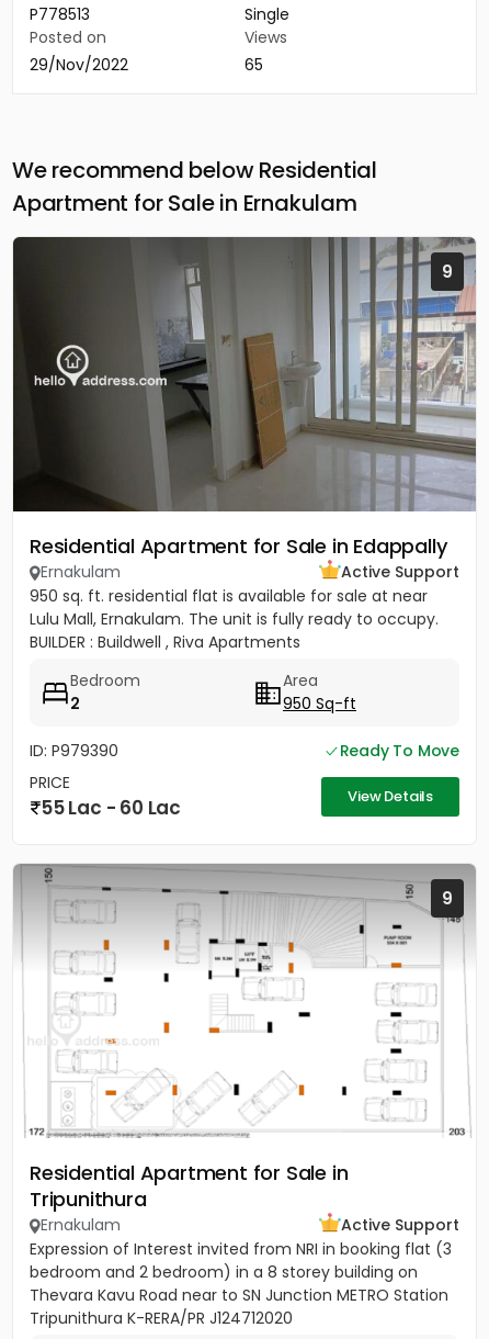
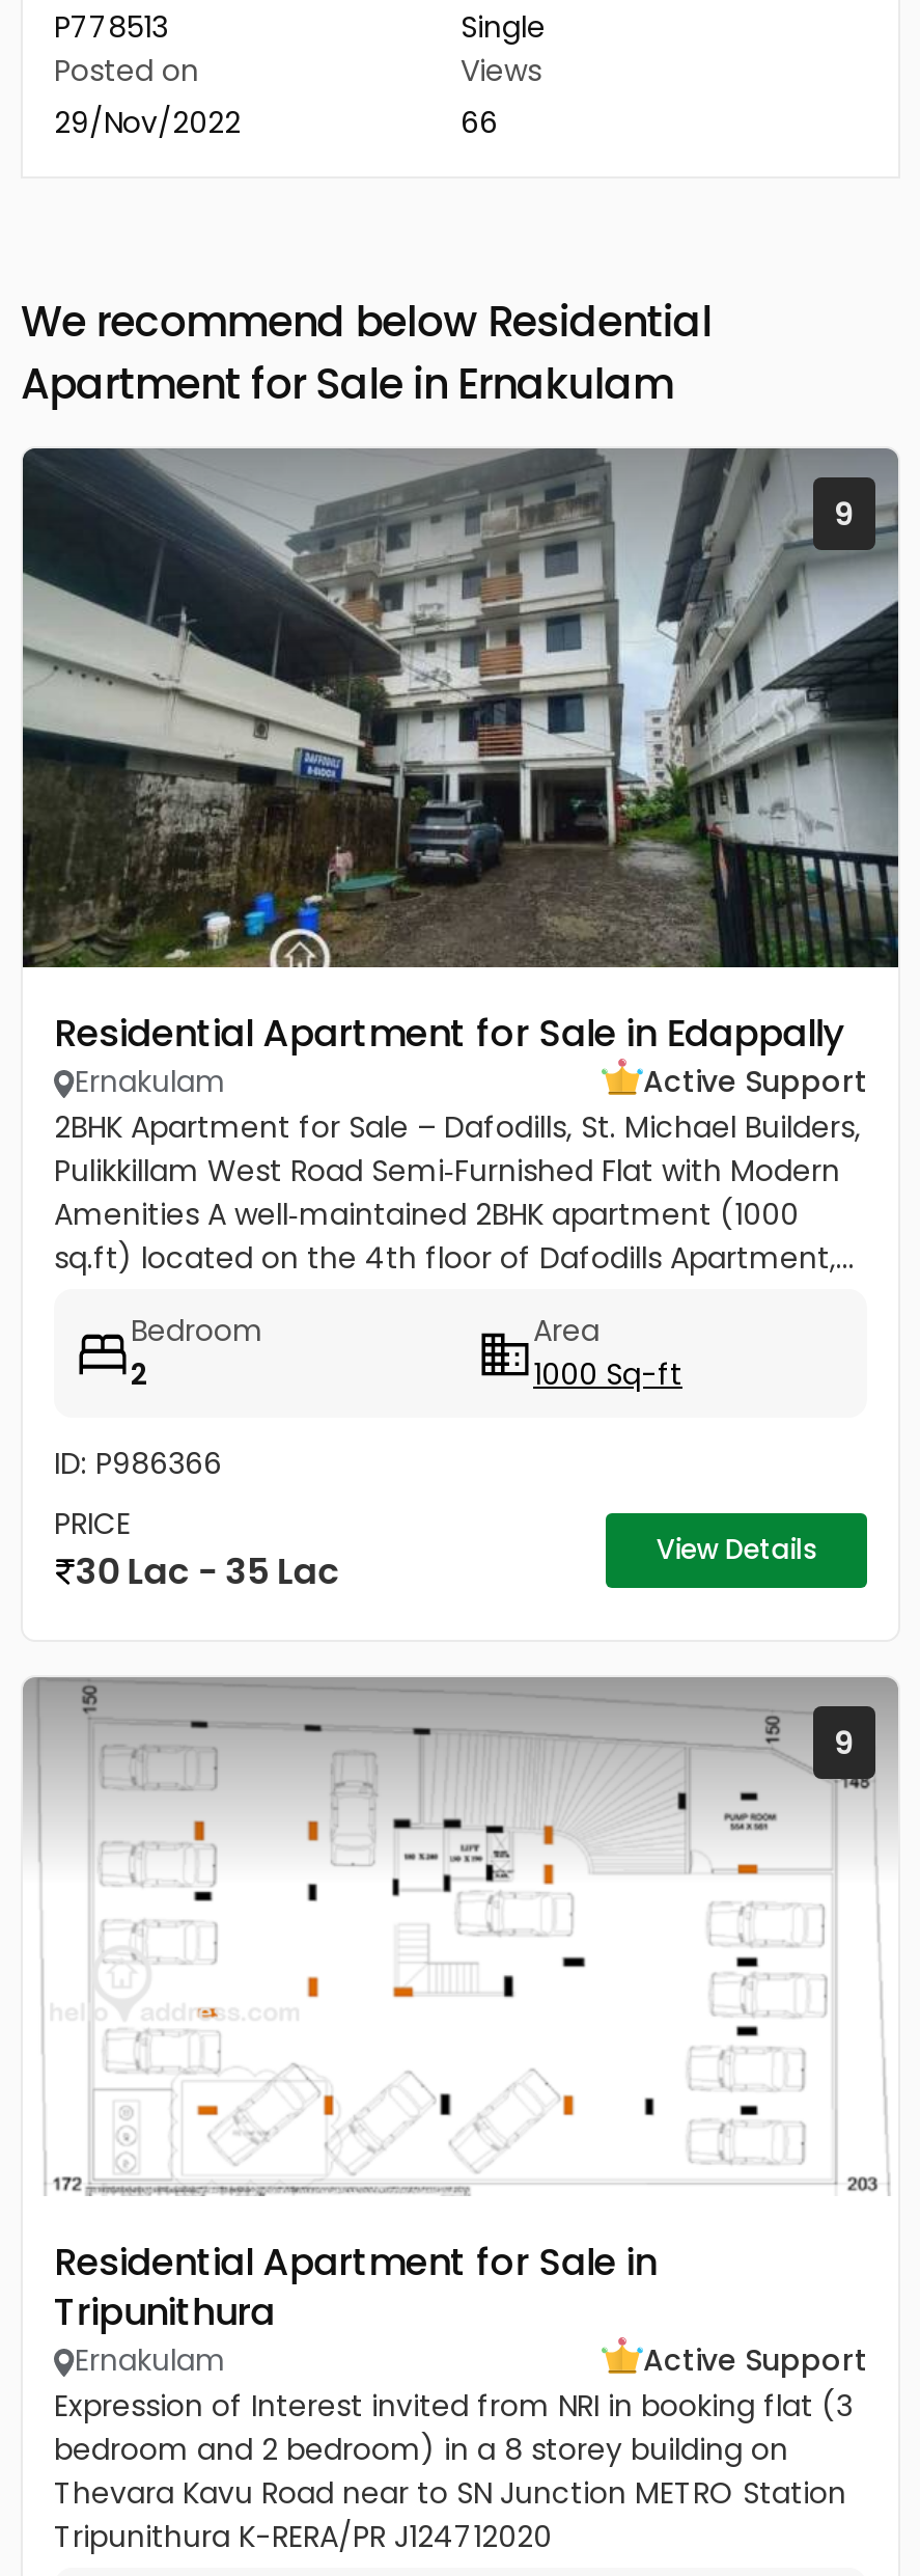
- 65
+ 66

- [image]
+ [image]

- 950 sq. ft. residential flat is available for sale at near
- Lulu Mall, Ernakulam. The unit is fully ready to occupy.
- BUILDER : Buildwell , Riva Apartments
+ 2BHK Apartment for Sale – Dafodills, St. Michael Builders,
+ Pulikkillam West Road Semi‑Furnished Flat with Modern
+ Amenities A well‑maintained 2BHK apartment (1000
+ sq.ft) located on the 4th floor of Dafodills Apartment,...

- 950 Sq-ft
+ 1000 Sq-ft

- ID: P979390
- Ready To Move
+ ID: P986366

- 55 Lac - 60 Lac
+ 30 Lac - 35 Lac
